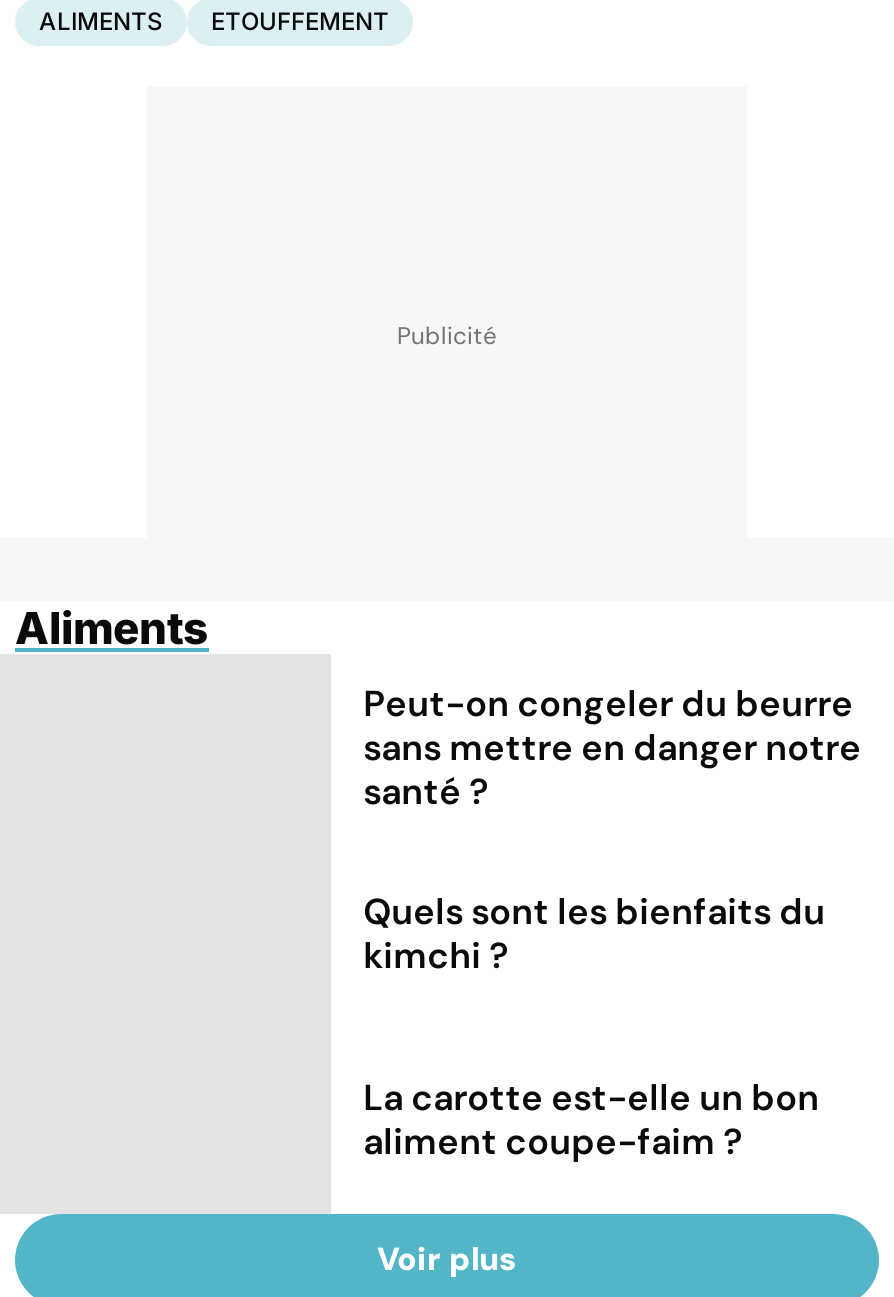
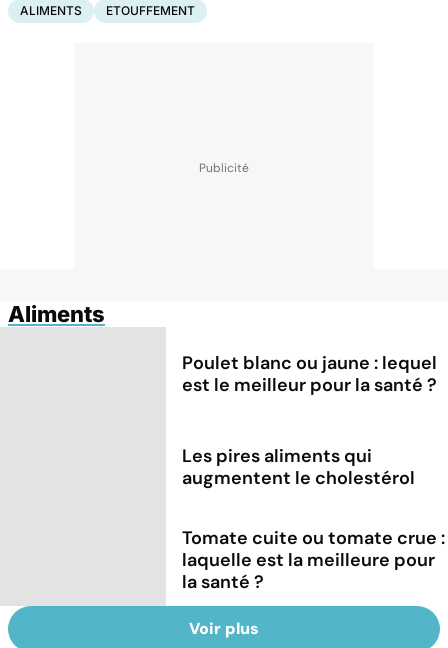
- Peut-on congeler du beurre
- sans mettre en danger notre
- santé ?
+ Poulet blanc ou jaune : lequel
+ est le meilleur pour la santé ?

- Quels sont les bienfaits du
- kimchi ?
+ Les pires aliments qui
+ augmentent le cholestérol

- La carotte est-elle un bon
- aliment coupe-faim ?
+ Tomate cuite ou tomate crue :
+ laquelle est la meilleure pour
+ la santé ?
